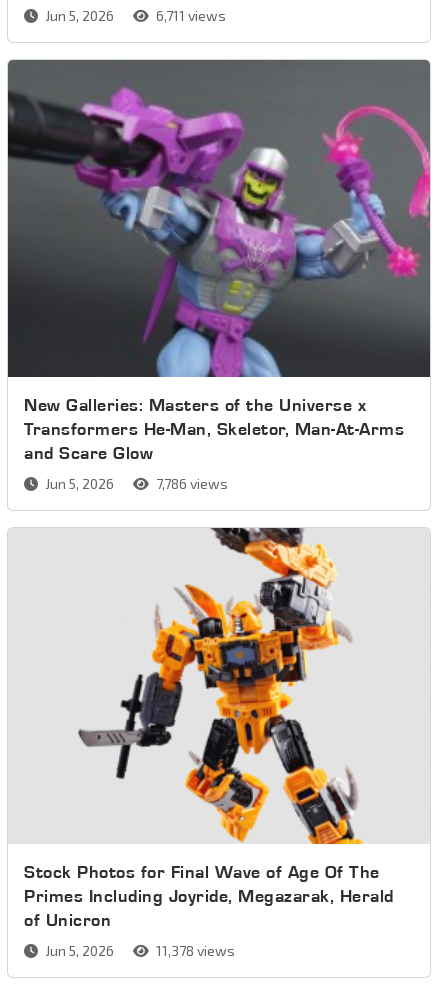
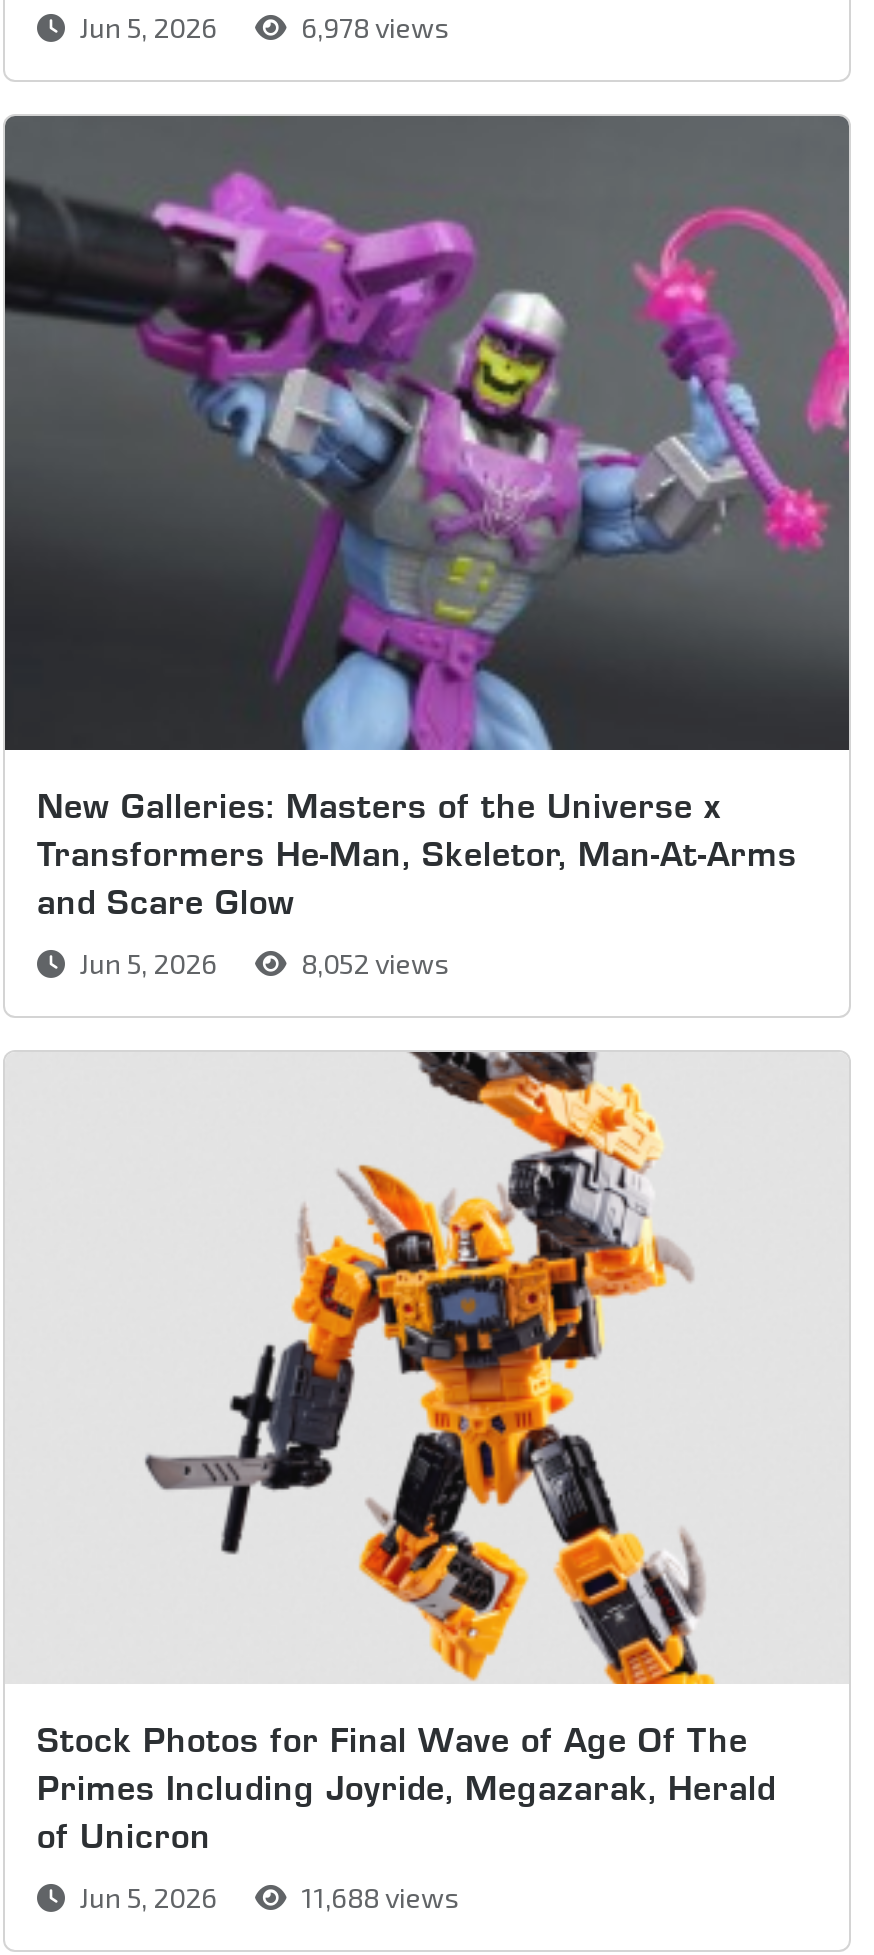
- 6,711 views
+ 6,978 views

- 7,786 views
+ 8,052 views

- 11,378 views
+ 11,688 views
